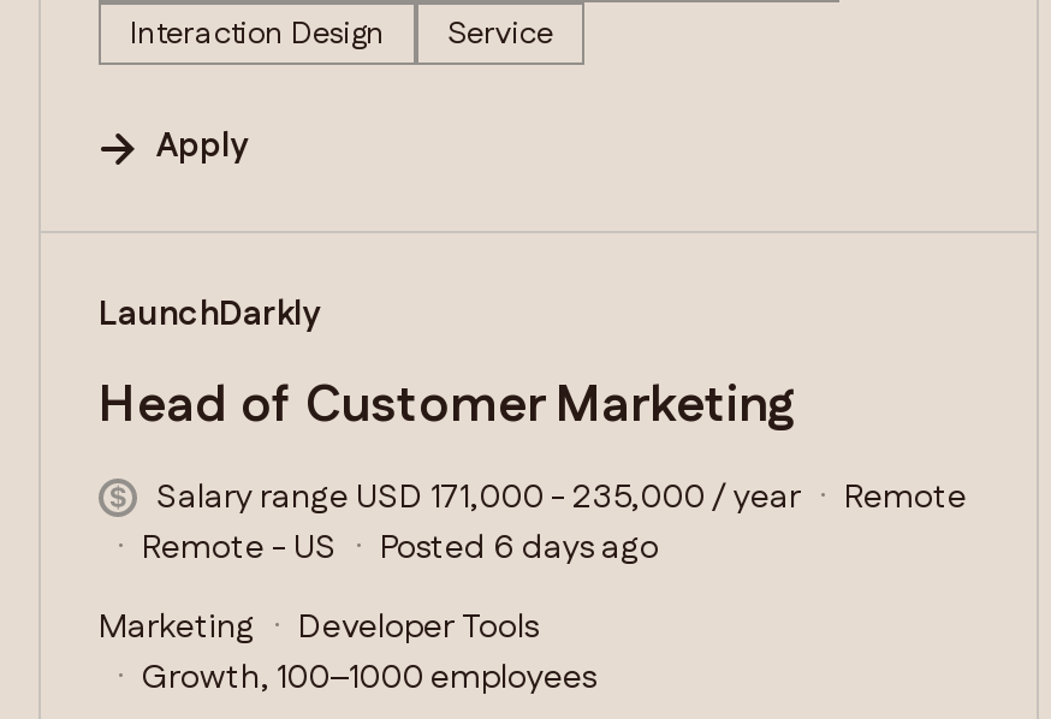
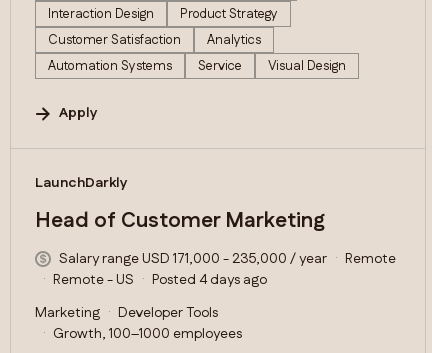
+ Product Strategy
+ Customer Satisfaction
+ Analytics
+ Automation Systems

+ Visual Design

- Posted 6 days ago
+ Posted 4 days ago
